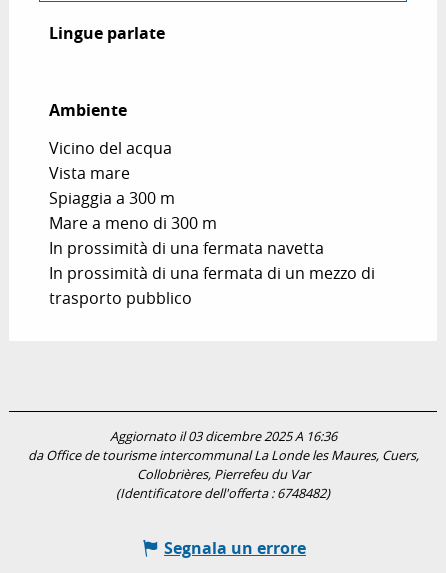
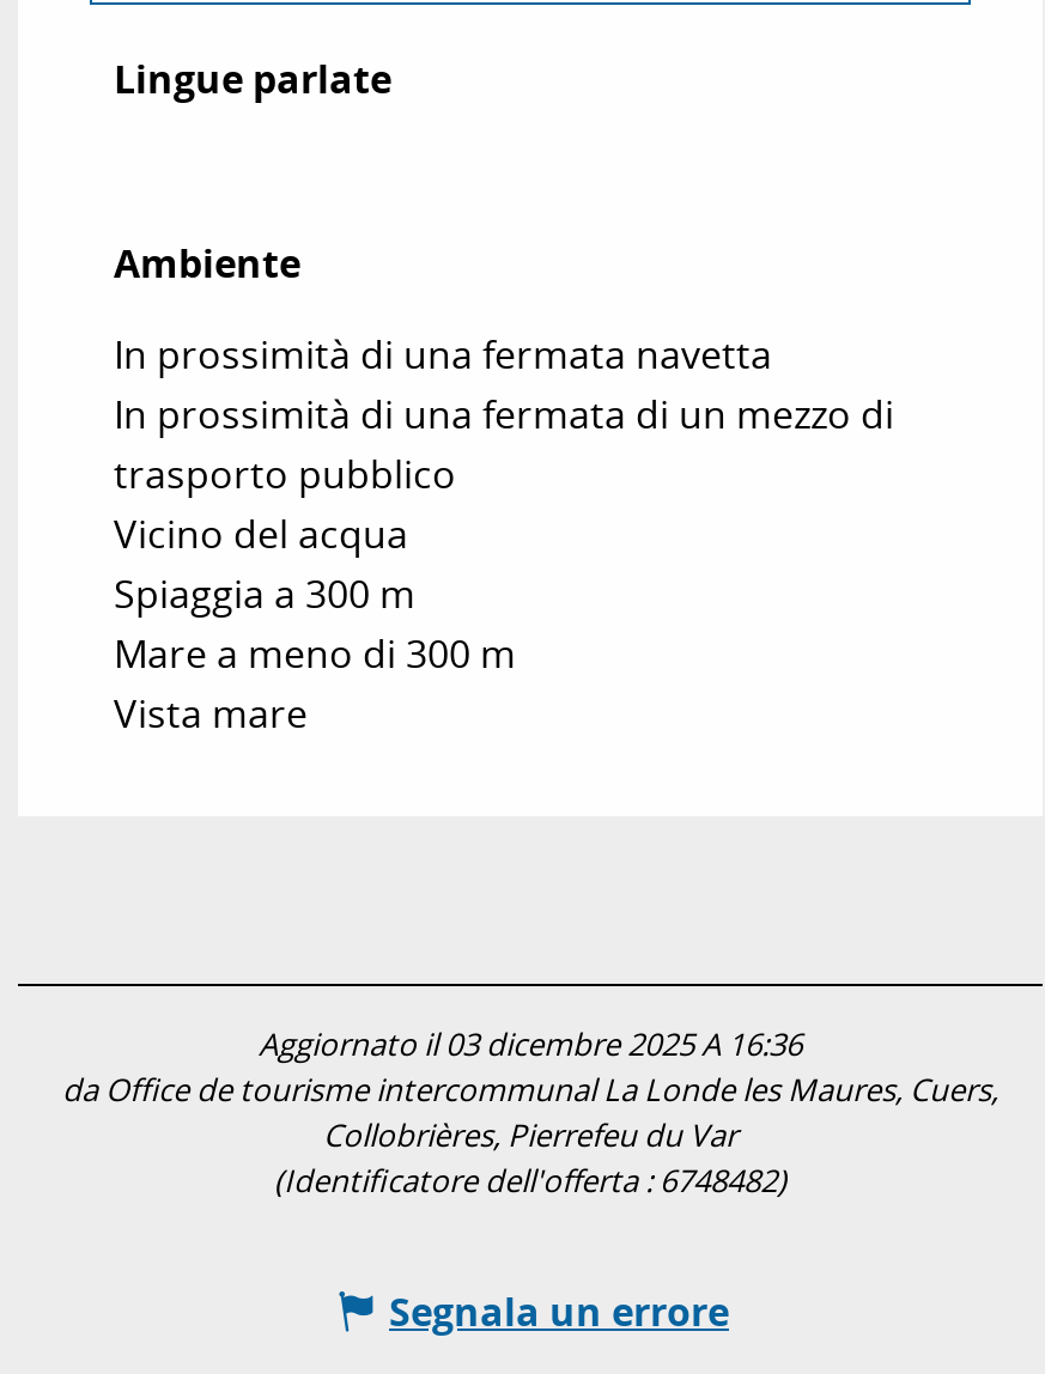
moved down: Vicino del acqua | Vista mare | Spiaggia a 300 m | Mare a meno di 300 m

moved up: In prossimità di una fermata navetta | In prossimità di una fermata di un mezzo di | trasporto pubblico
